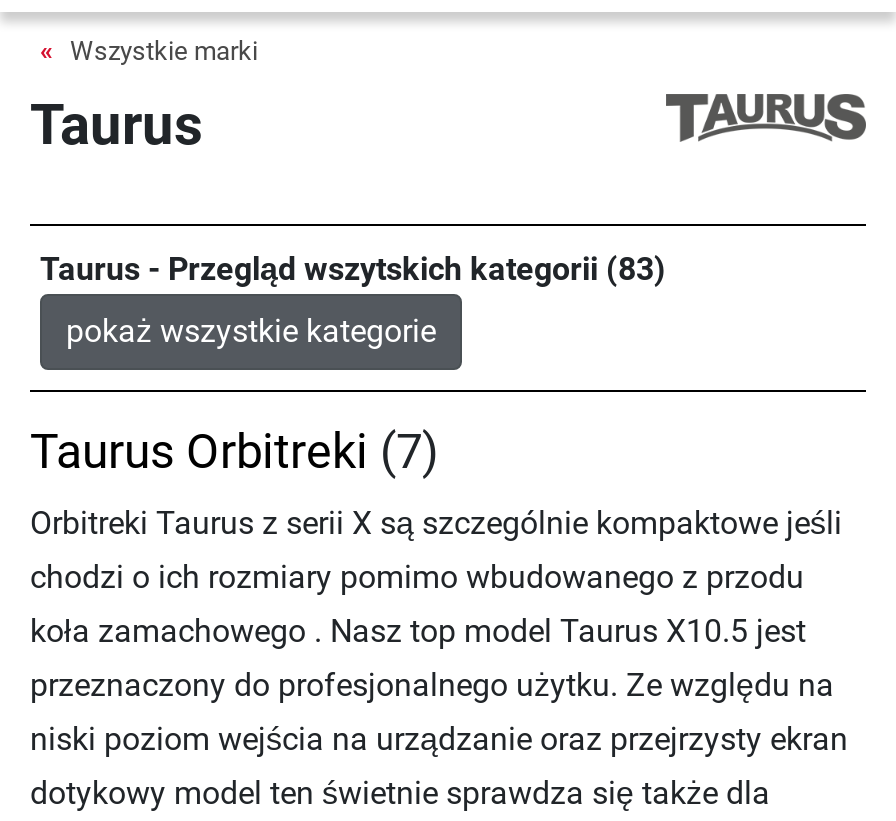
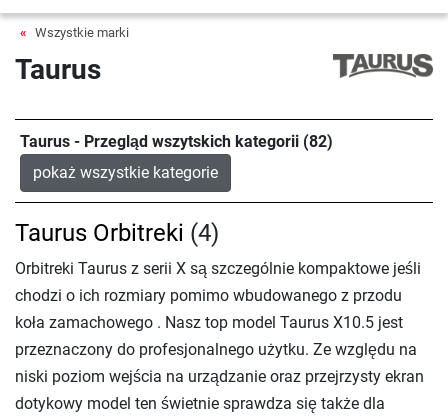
- Taurus - Przegląd wszytskich kategorii (83)
+ Taurus - Przegląd wszytskich kategorii (82)

- Taurus Orbitreki (7)
+ Taurus Orbitreki (4)
